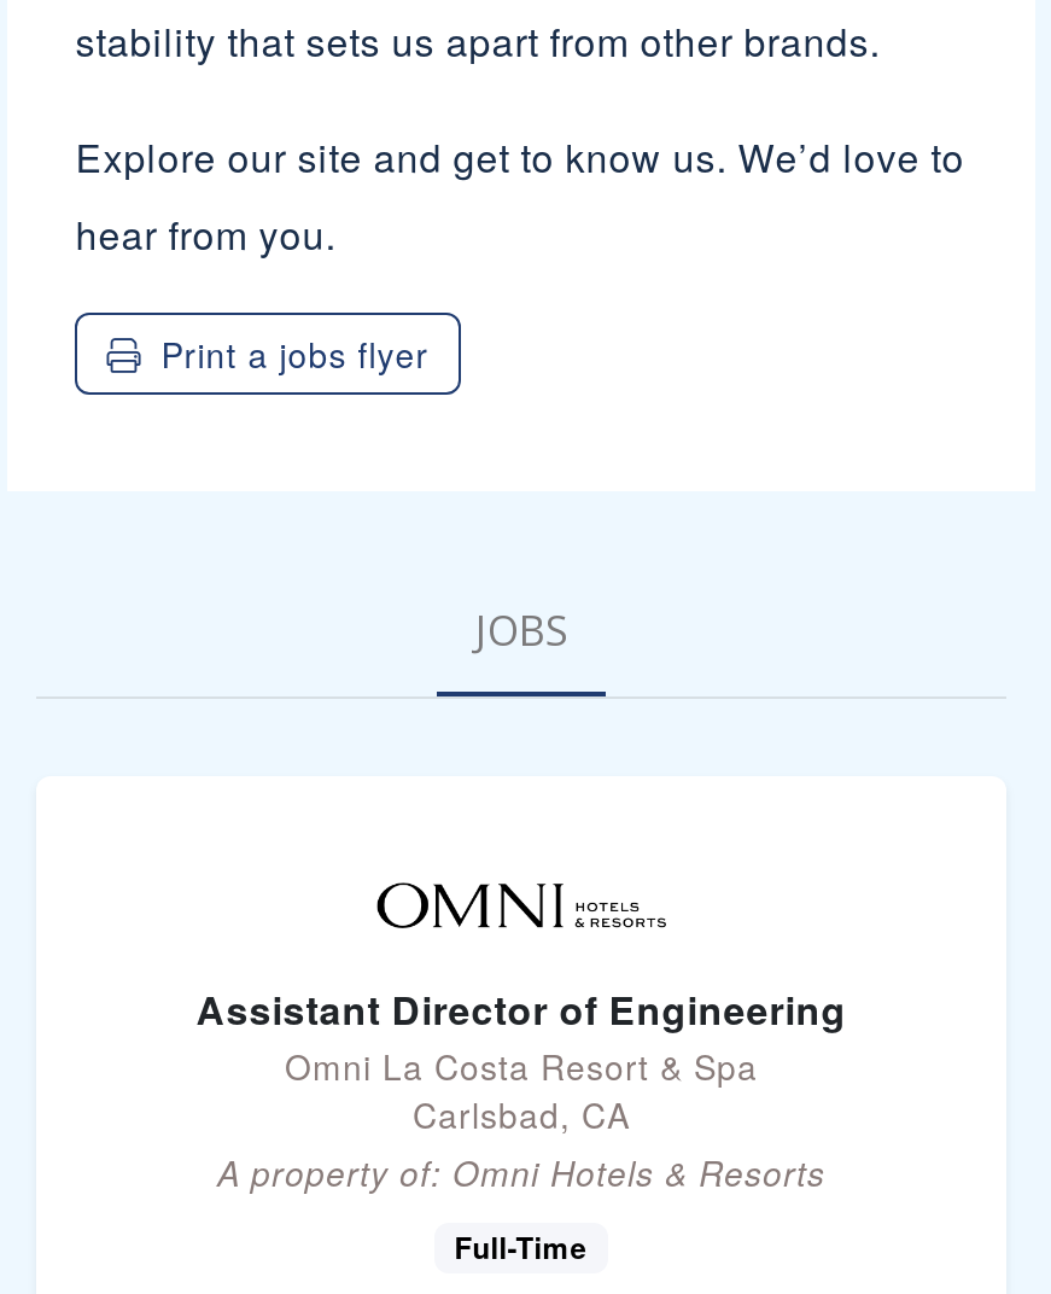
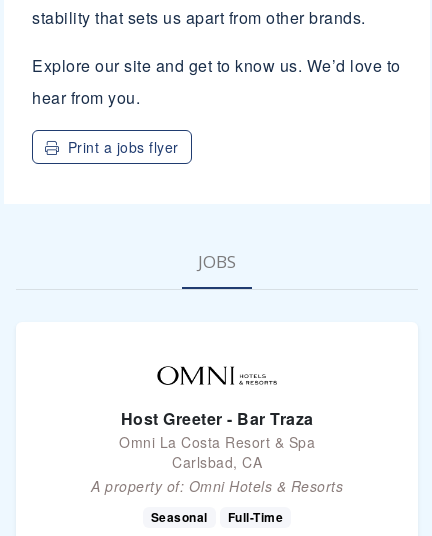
- Assistant Director of Engineering
+ Host Greeter - Bar Traza

+ Seasonal
